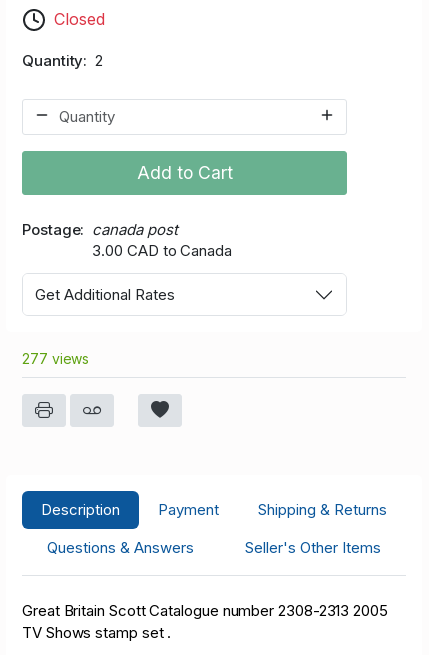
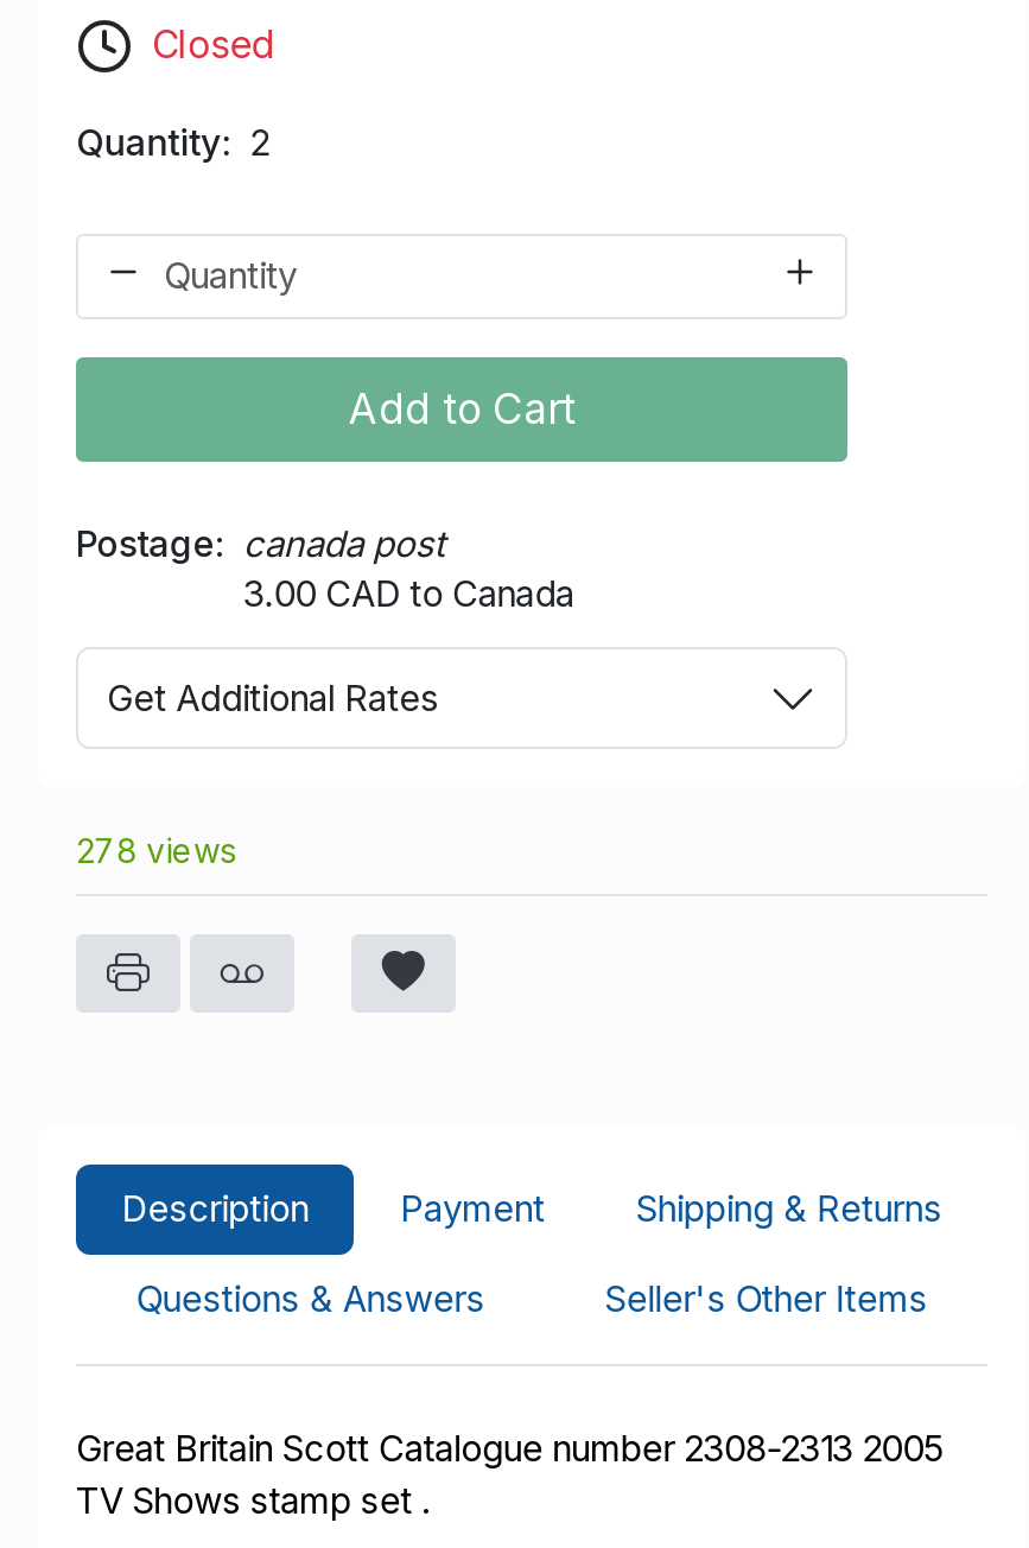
- 277 views
+ 278 views
